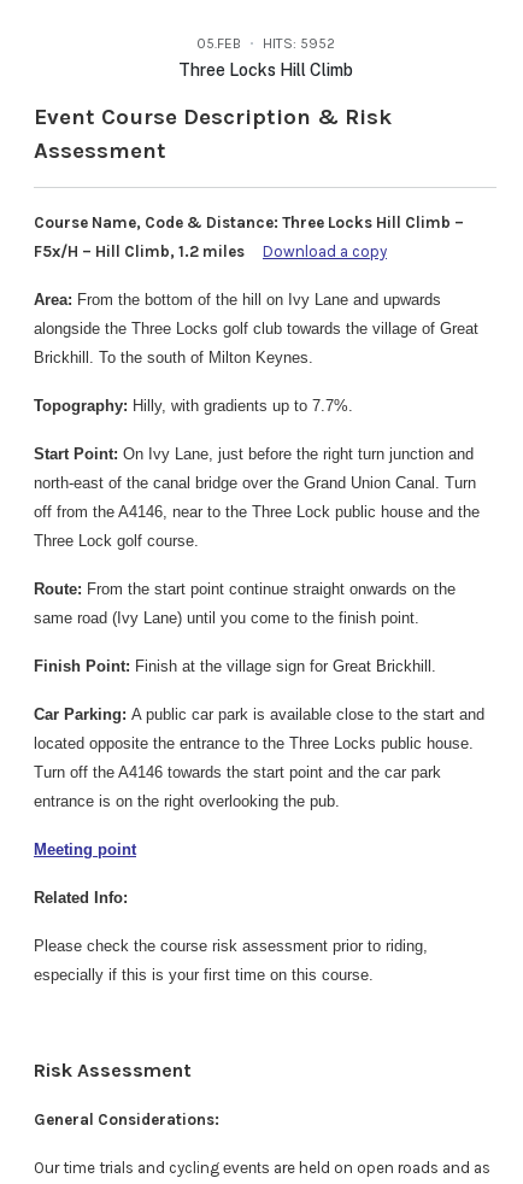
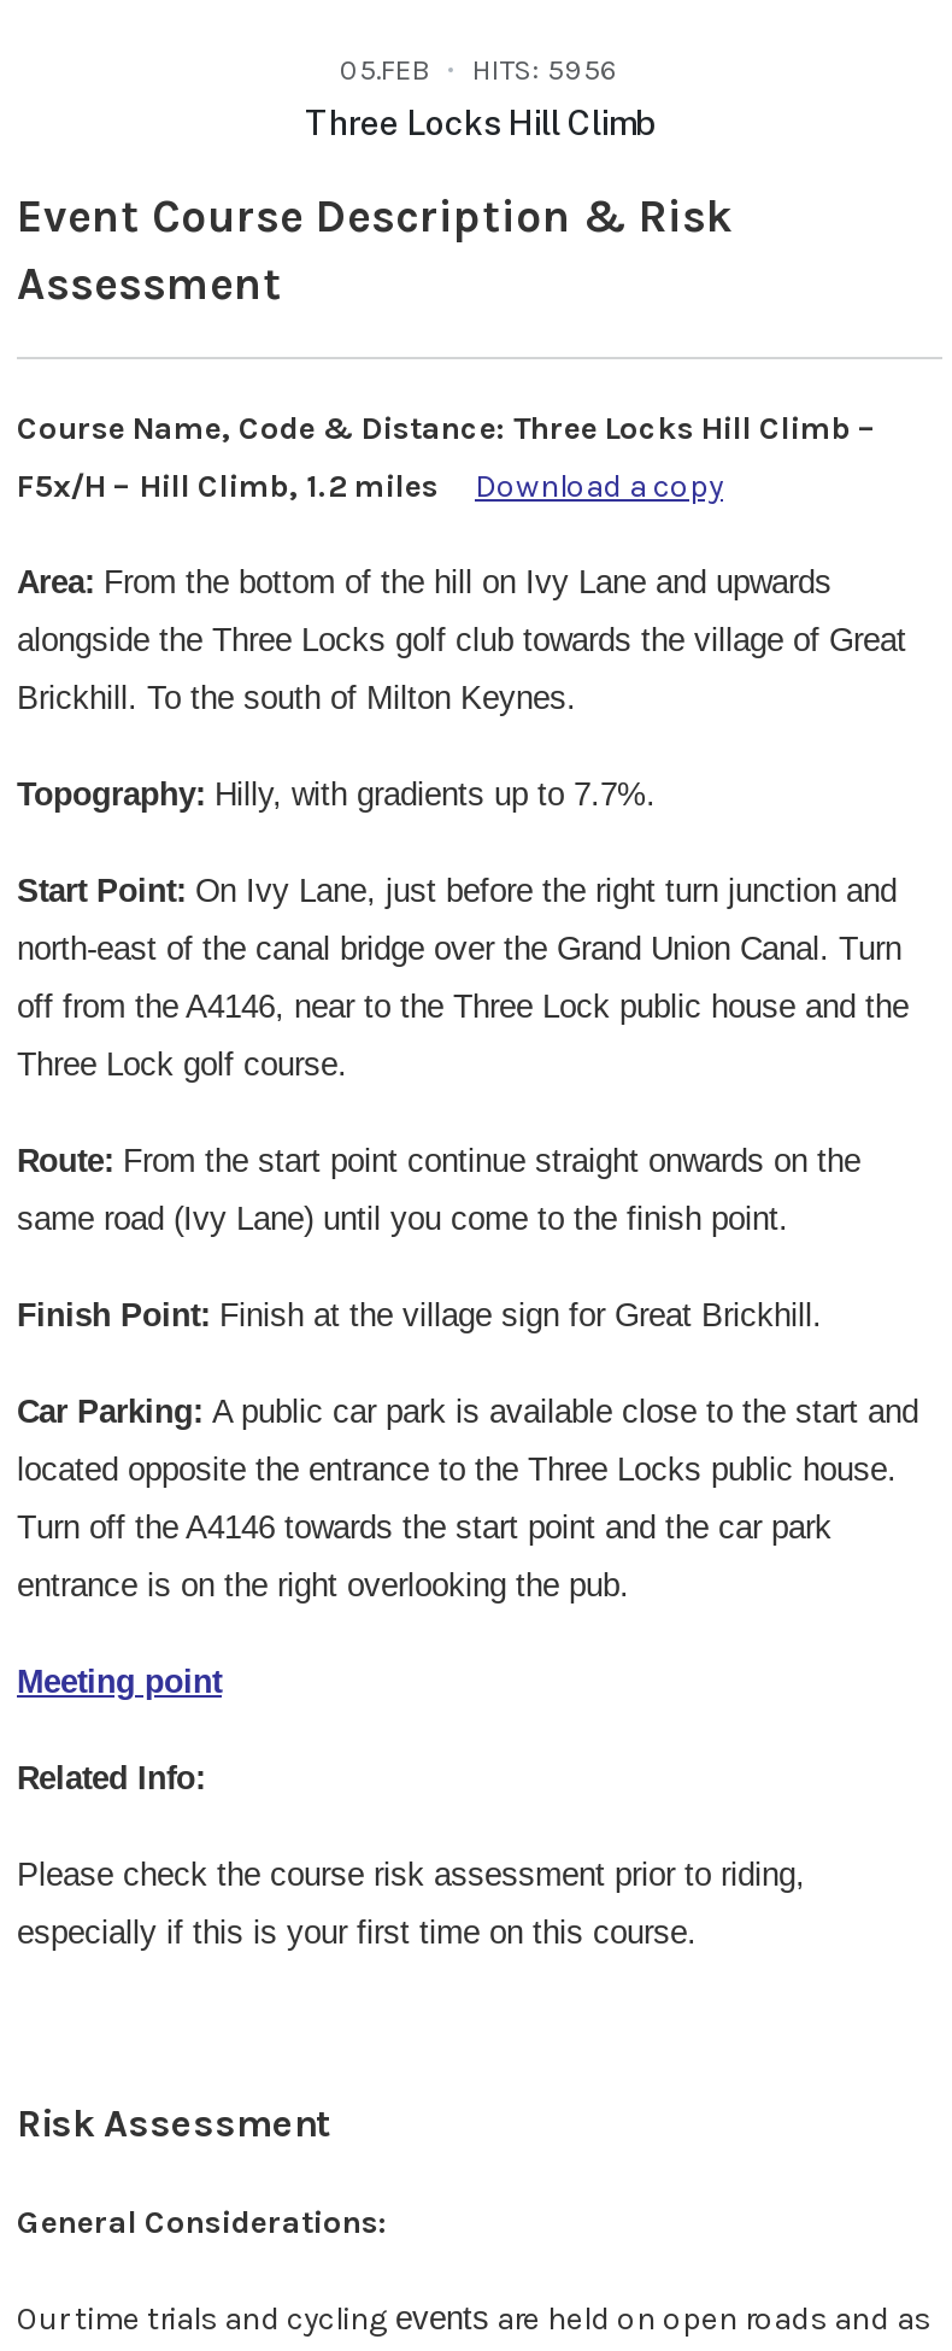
- HITS: 5952
+ HITS: 5956
